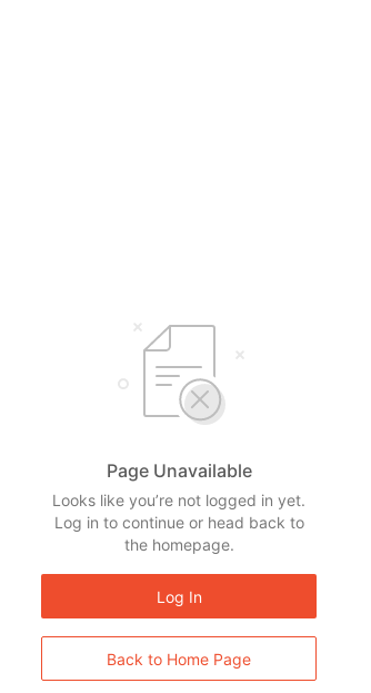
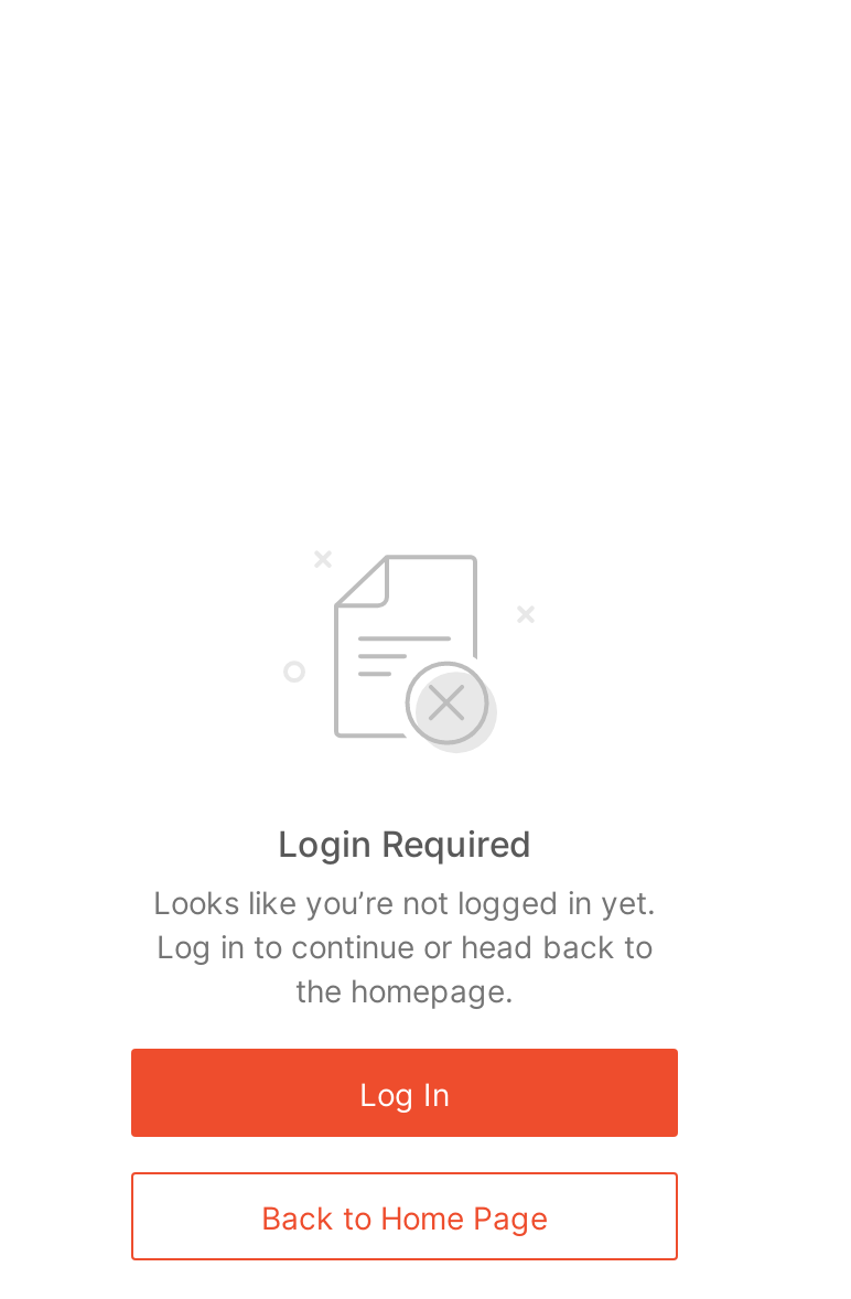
- Page Unavailable
+ Login Required
